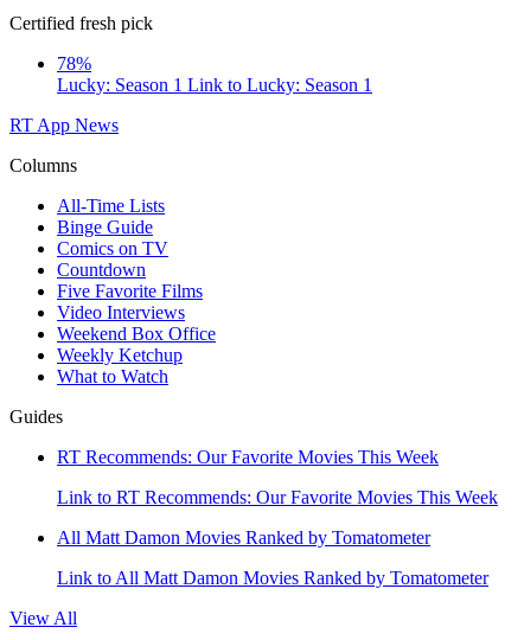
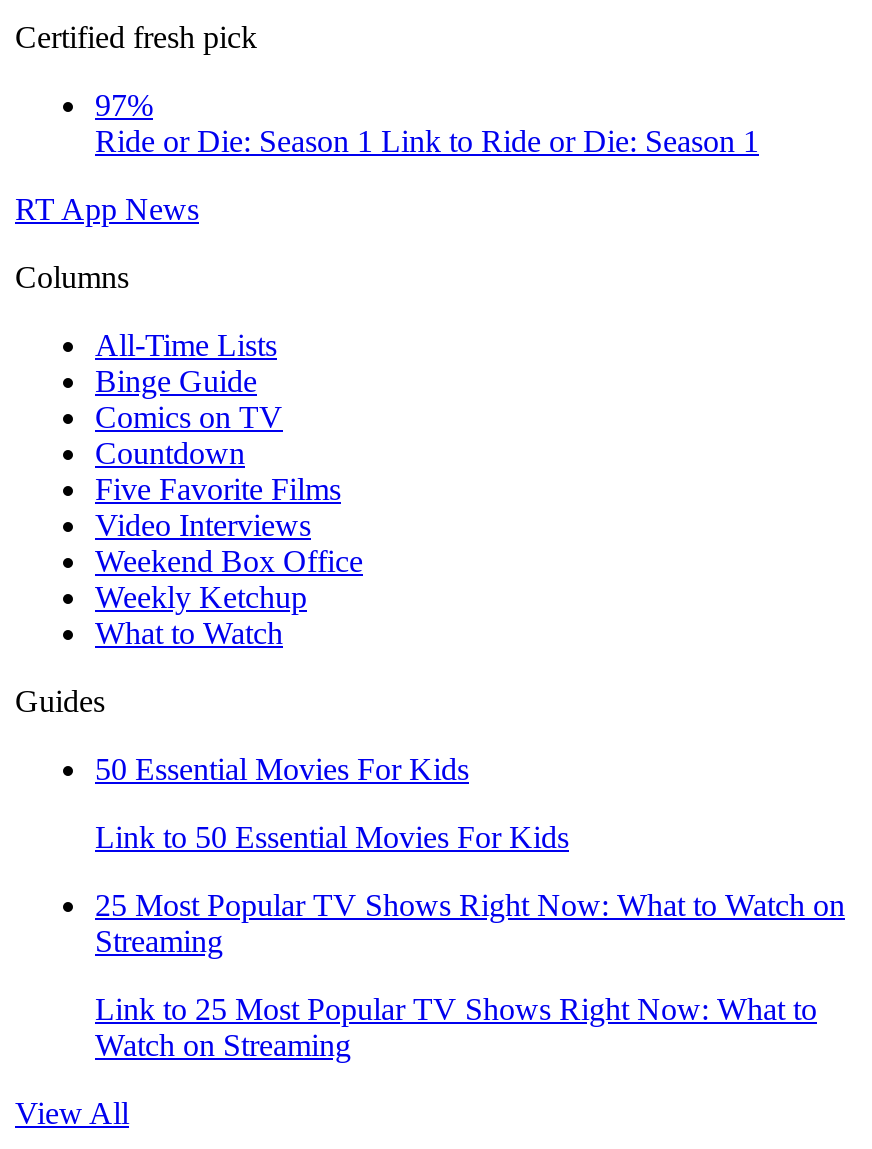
- 78%
- Lucky: Season 1 Link to Lucky: Season 1
+ 97%
+ Ride or Die: Season 1 Link to Ride or Die: Season 1

- RT Recommends: Our Favorite Movies This Week
+ 50 Essential Movies For Kids

- Link to RT Recommends: Our Favorite Movies This Week
+ Link to 50 Essential Movies For Kids

- All Matt Damon Movies Ranked by Tomatometer
+ 25 Most Popular TV Shows Right Now: What to Watch on
+ Streaming

- Link to All Matt Damon Movies Ranked by Tomatometer
+ Link to 25 Most Popular TV Shows Right Now: What to
+ Watch on Streaming
